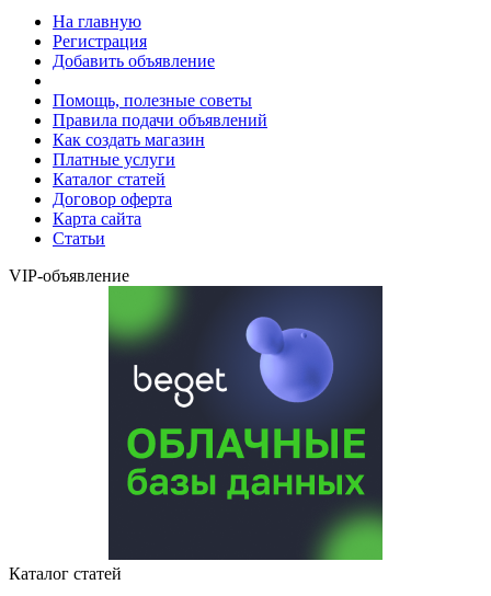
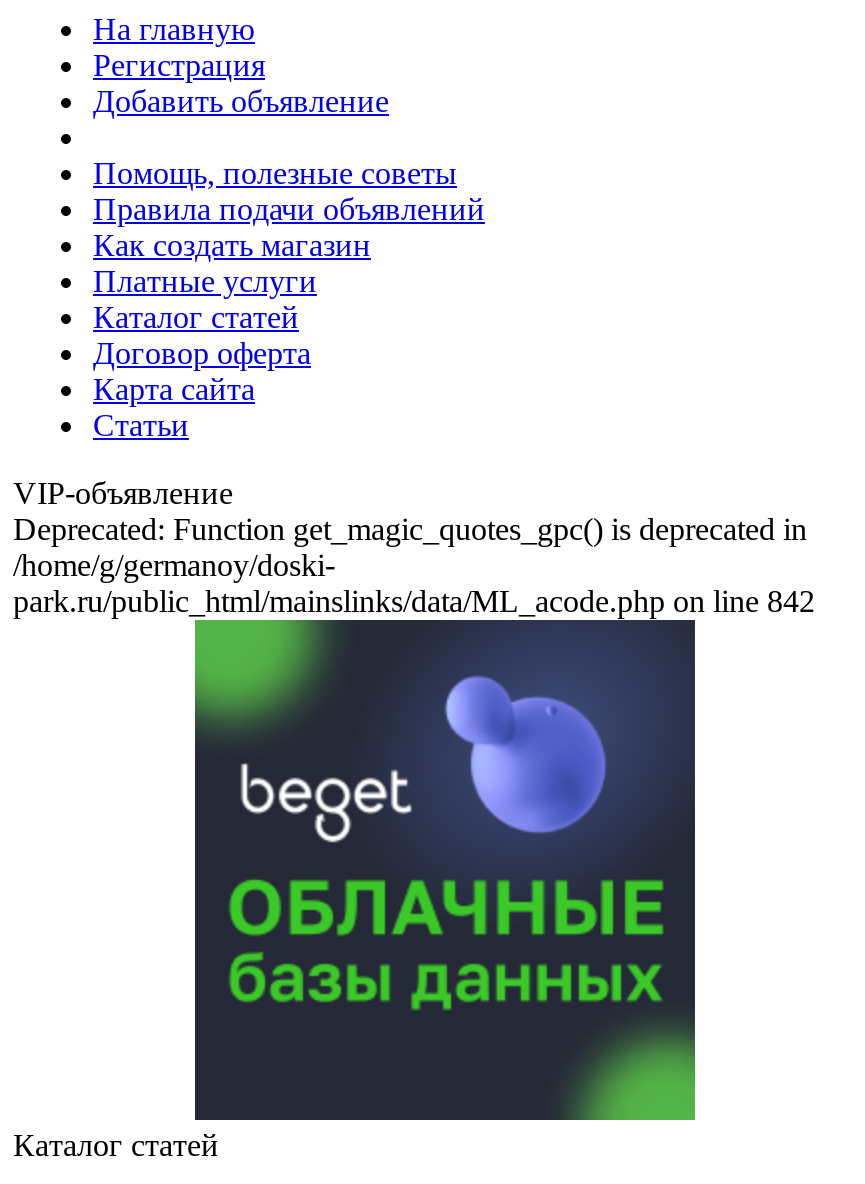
+ Deprecated: Function get_magic_quotes_gpc() is deprecated in
+ /home/g/germanoy/doski-
+ park.ru/public_html/mainslinks/data/ML_acode.php on line 842
